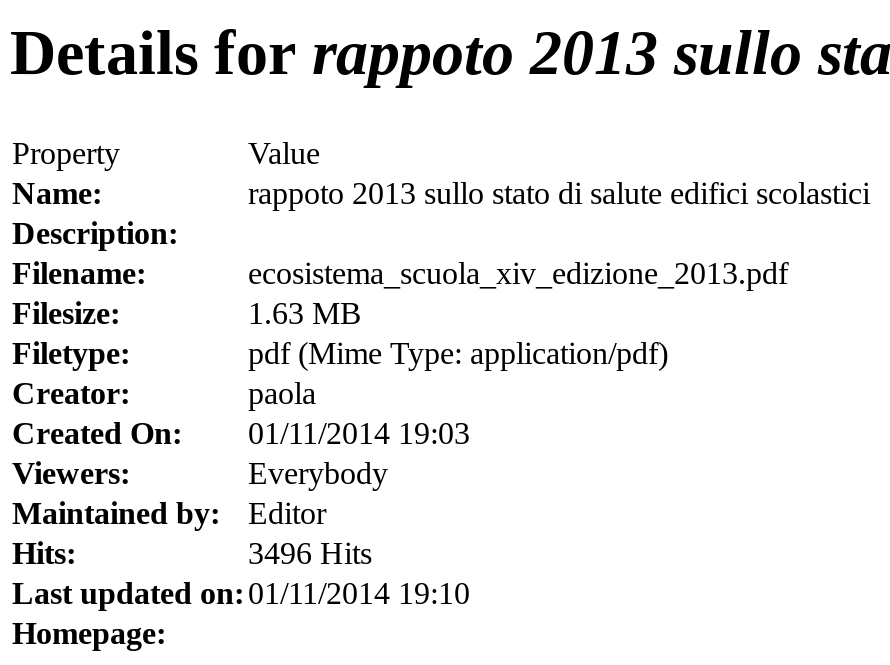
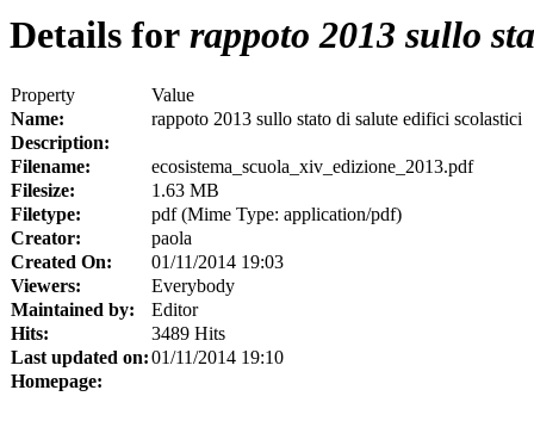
- 3496 Hits
+ 3489 Hits
